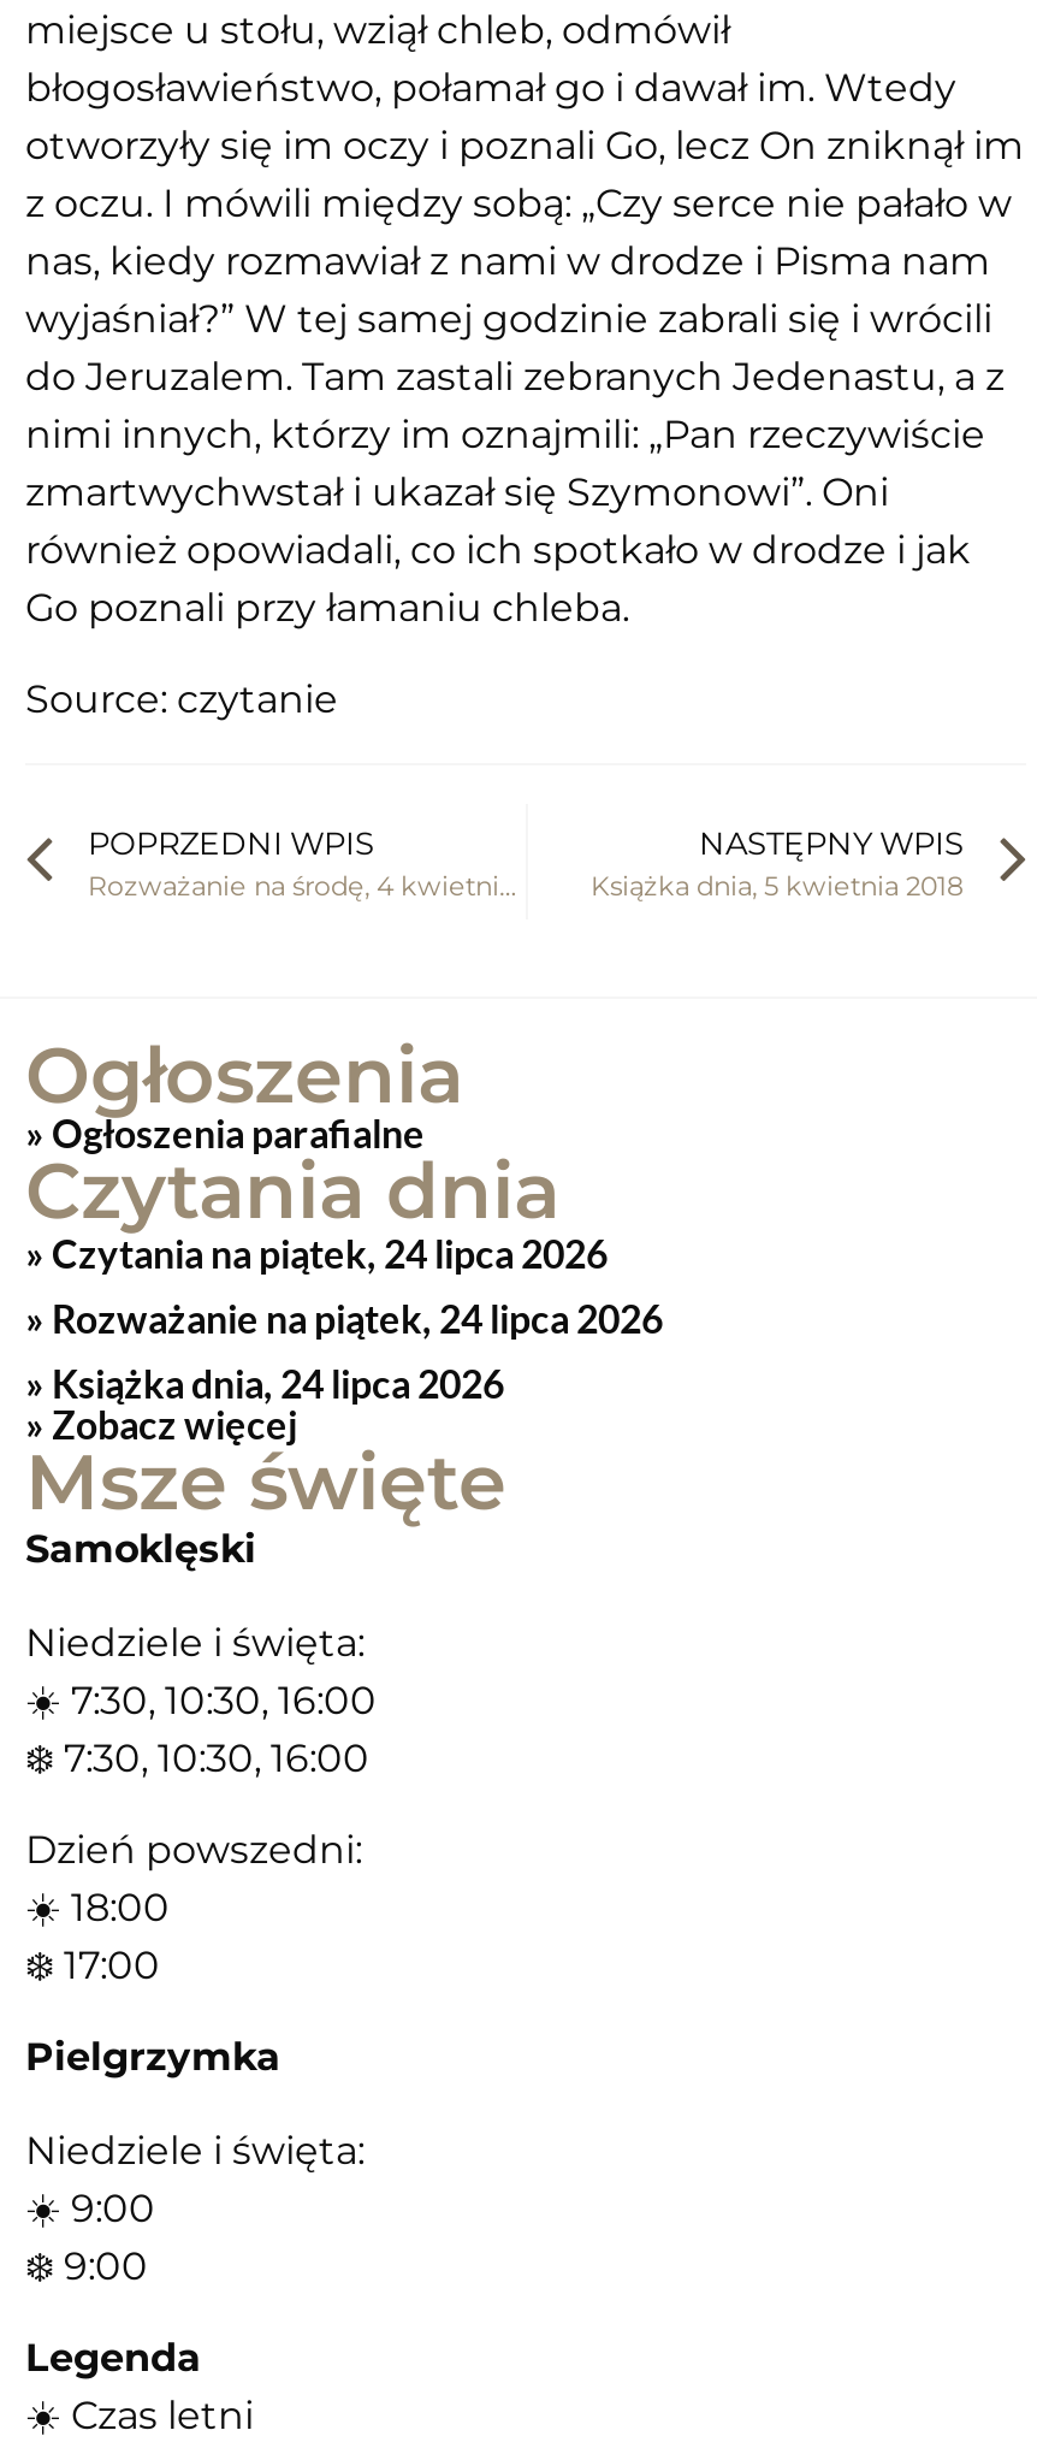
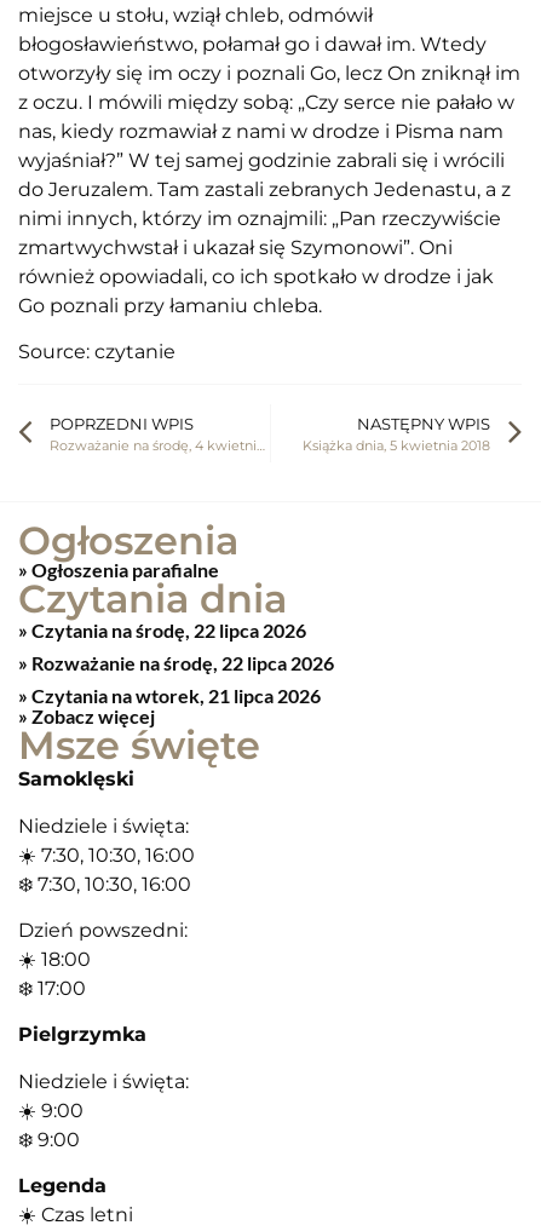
- Czytania na piątek, 24 lipca 2026
- Rozważanie na piątek, 24 lipca 2026
- Książka dnia, 24 lipca 2026
+ Czytania na środę, 22 lipca 2026
+ Rozważanie na środę, 22 lipca 2026
+ Czytania na wtorek, 21 lipca 2026
